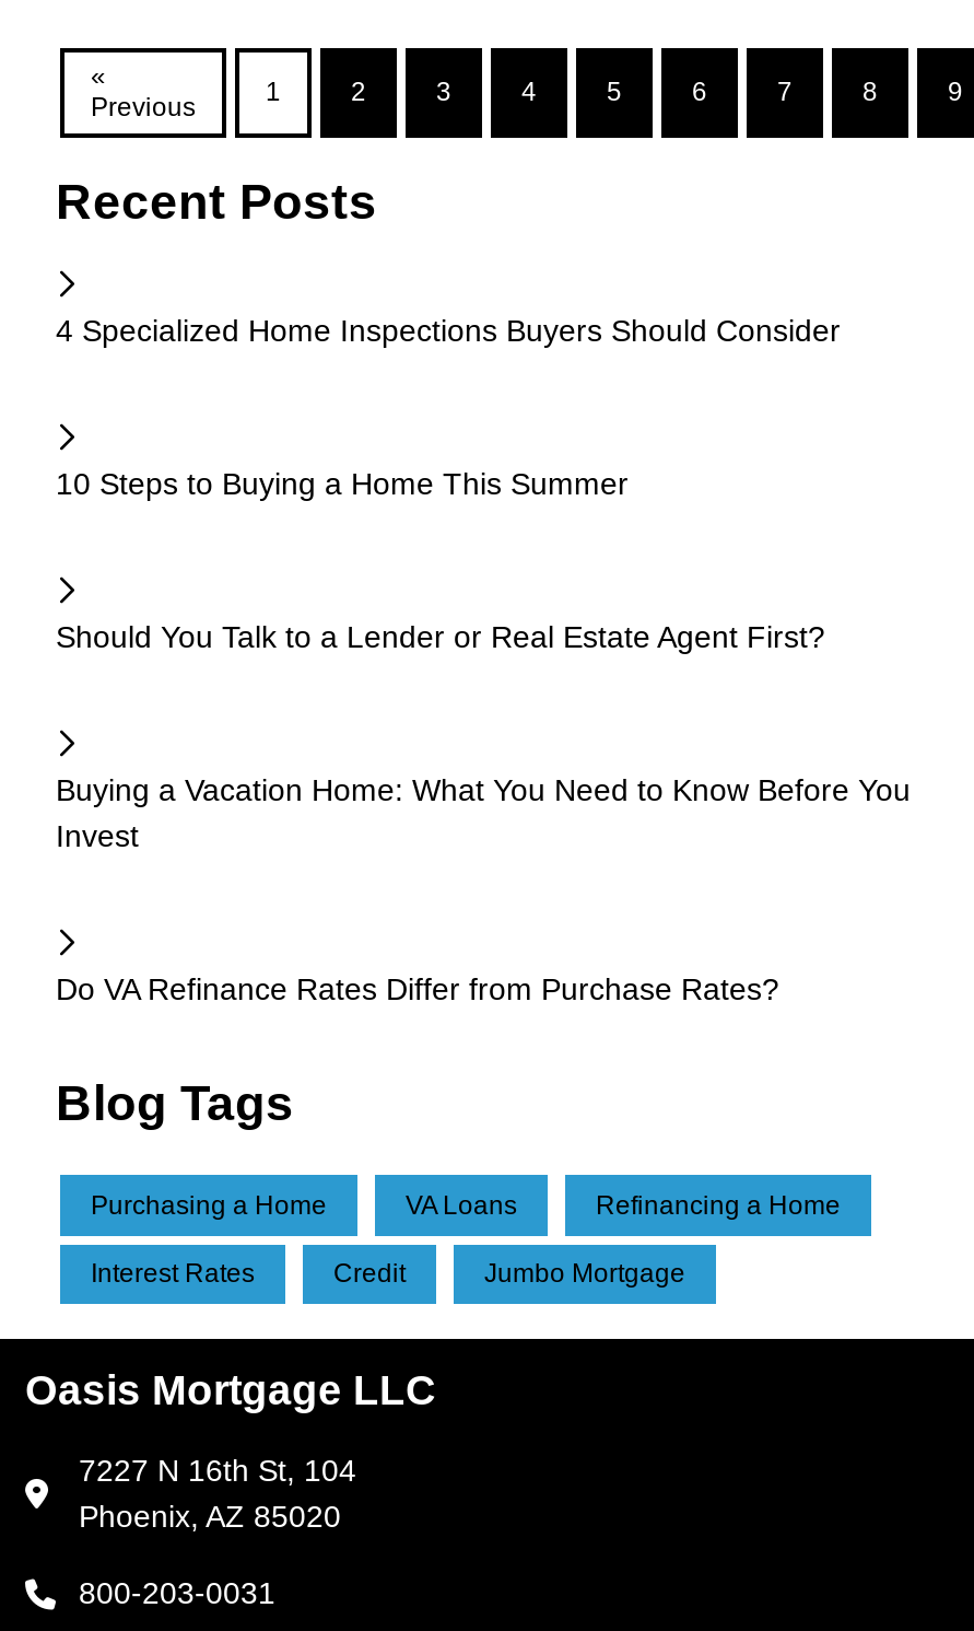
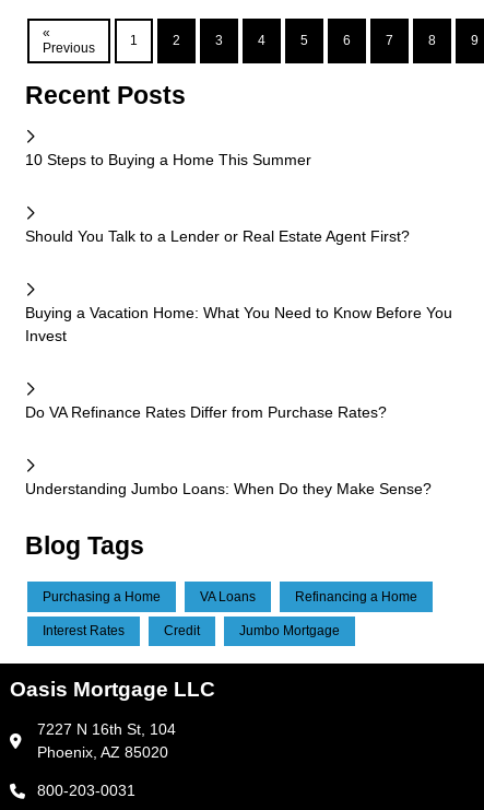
- 4 Specialized Home Inspections Buyers Should Consider

moved up: 10 Steps to Buying a Home This Summer | Should You Talk to a Lender or Real Estate Agent First? | Buying a Vacation Home: What You Need to Know Before You | Invest | Do VA Refinance Rates Differ from Purchase Rates?

+ Understanding Jumbo Loans: When Do they Make Sense?
